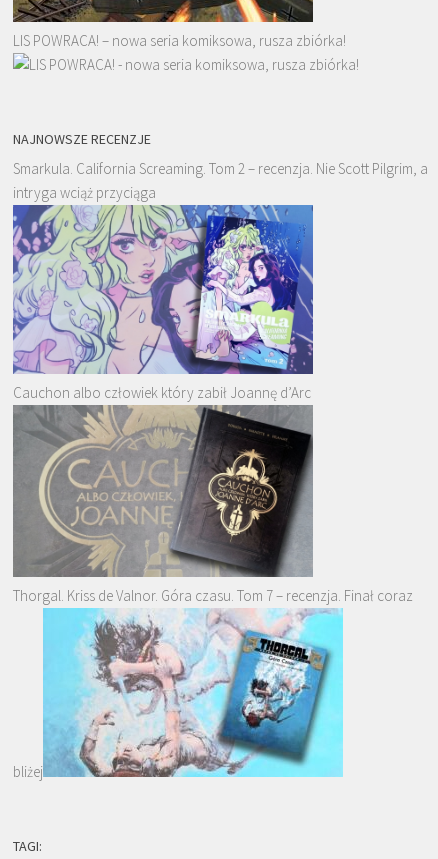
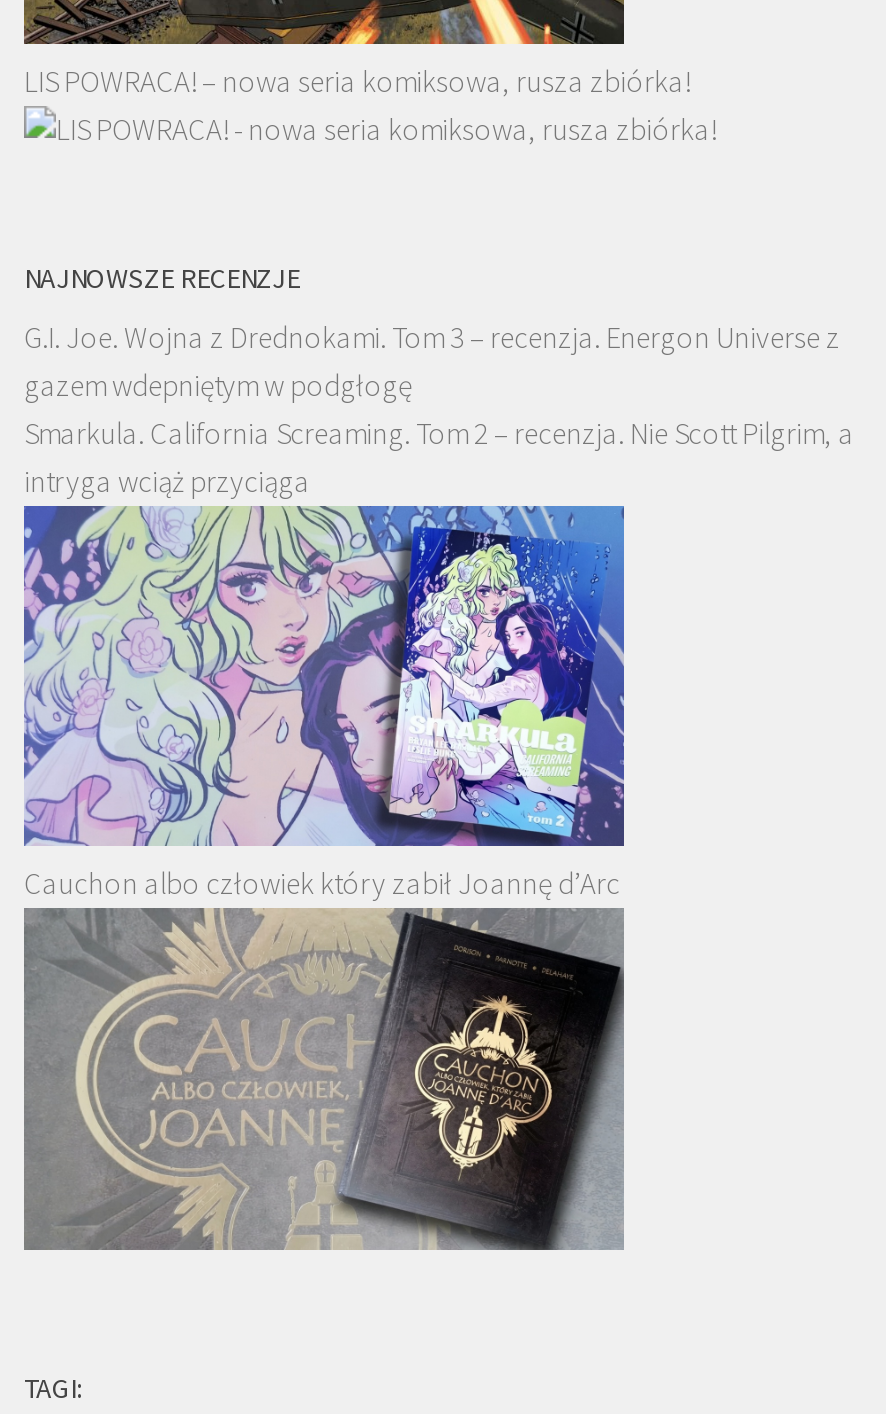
+ G.I. Joe. Wojna z Drednokami. Tom 3 – recenzja. Energon Universe z
+ gazem wdepniętym w podgłogę

moved down: [image] | Smarkula. California Screaming. Tom 2 – recenzja. Nie Scott Pilgrim, a | intryga wciąż przyciąga | Cauchon albo człowiek który zabił Joannę d’Arc

moved down: [image]

- Thorgal. Kriss de Valnor. Góra czasu. Tom 7 – recenzja. Finał coraz

- [image]
- bliżej
